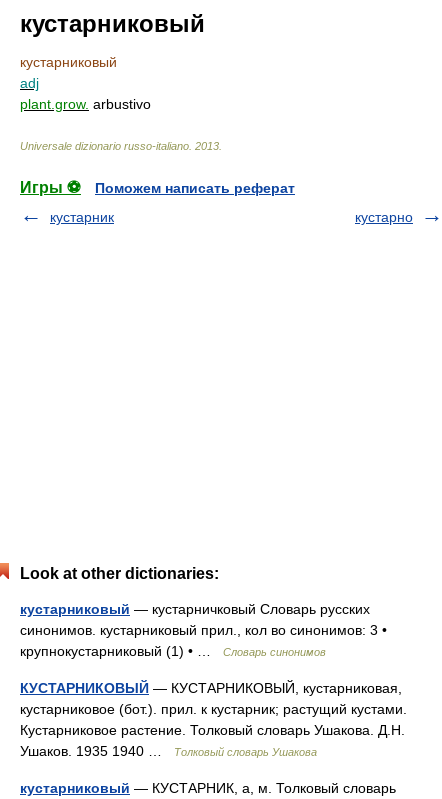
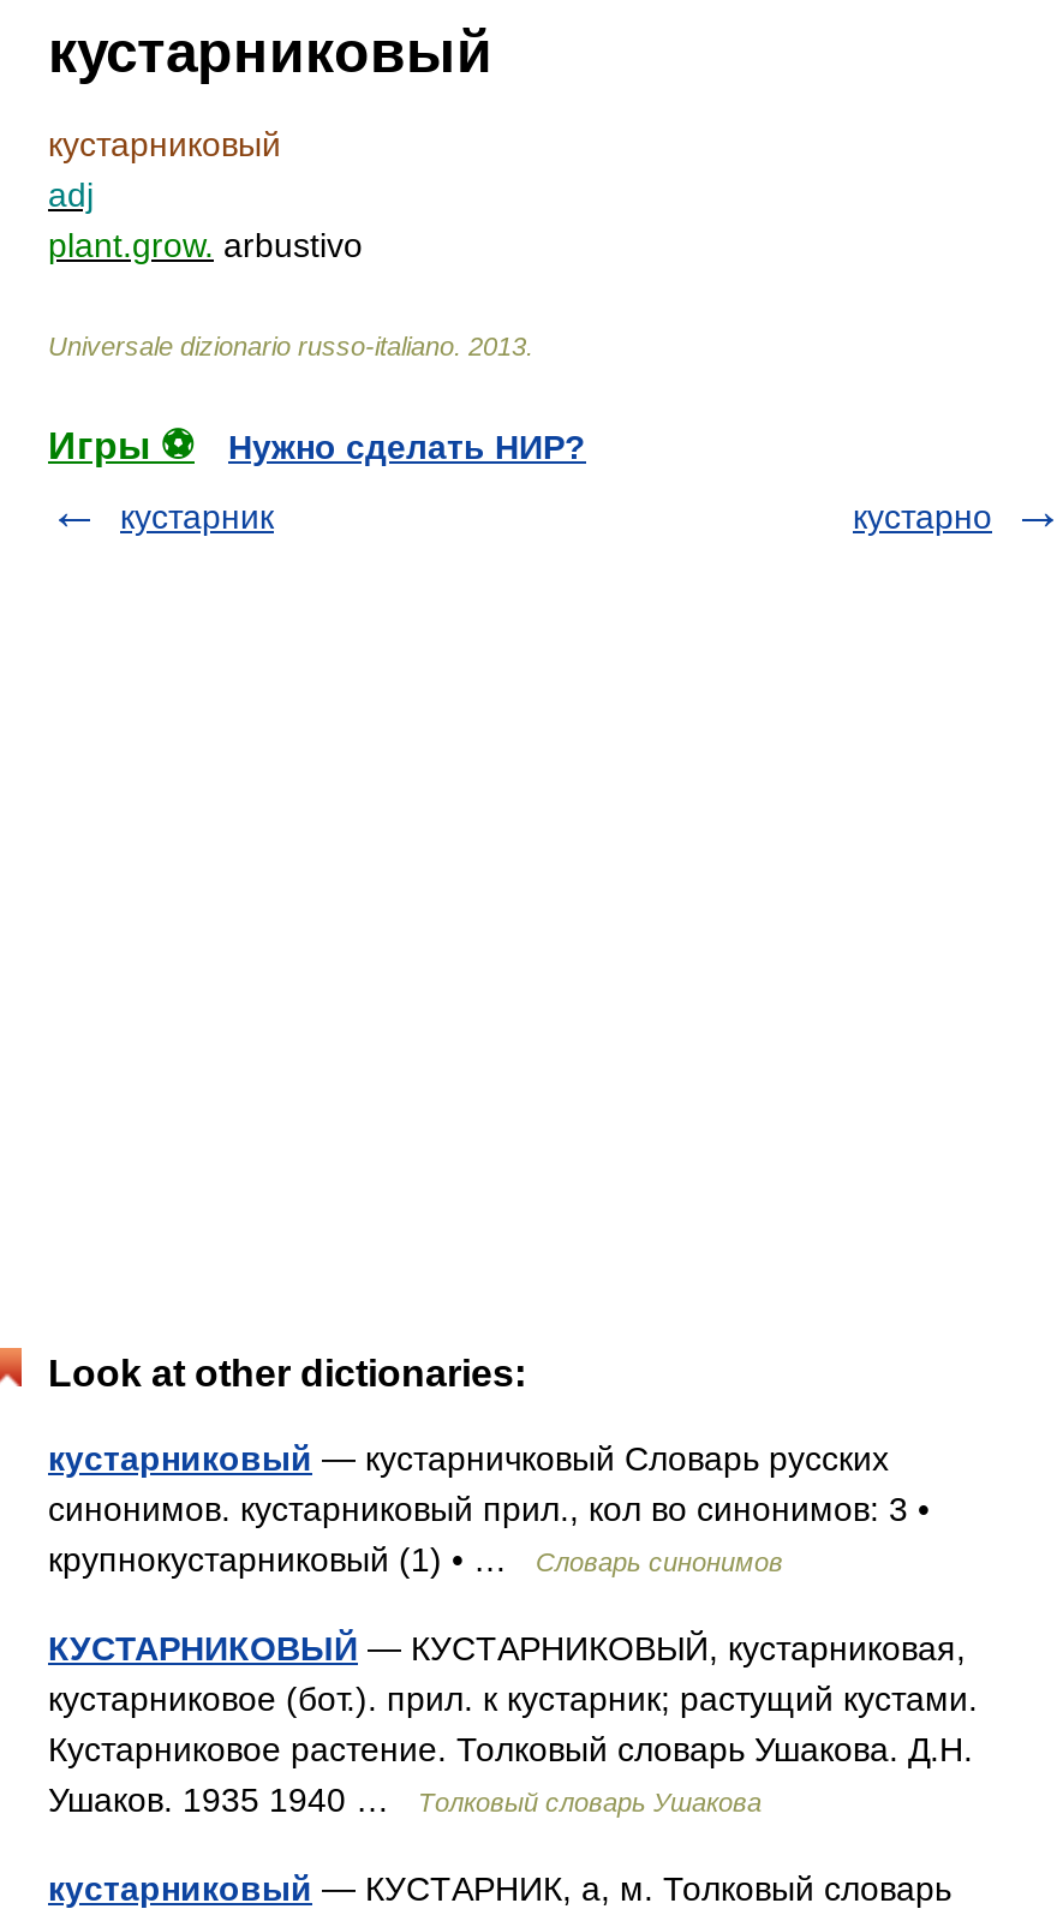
- Поможем написать реферат
+ Нужно сделать НИР?
